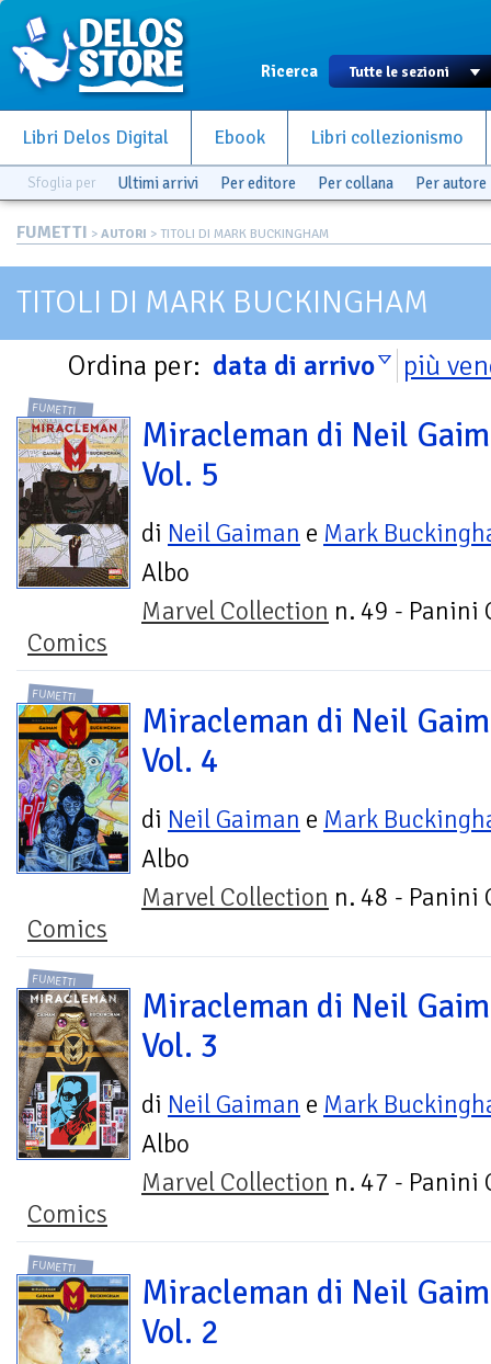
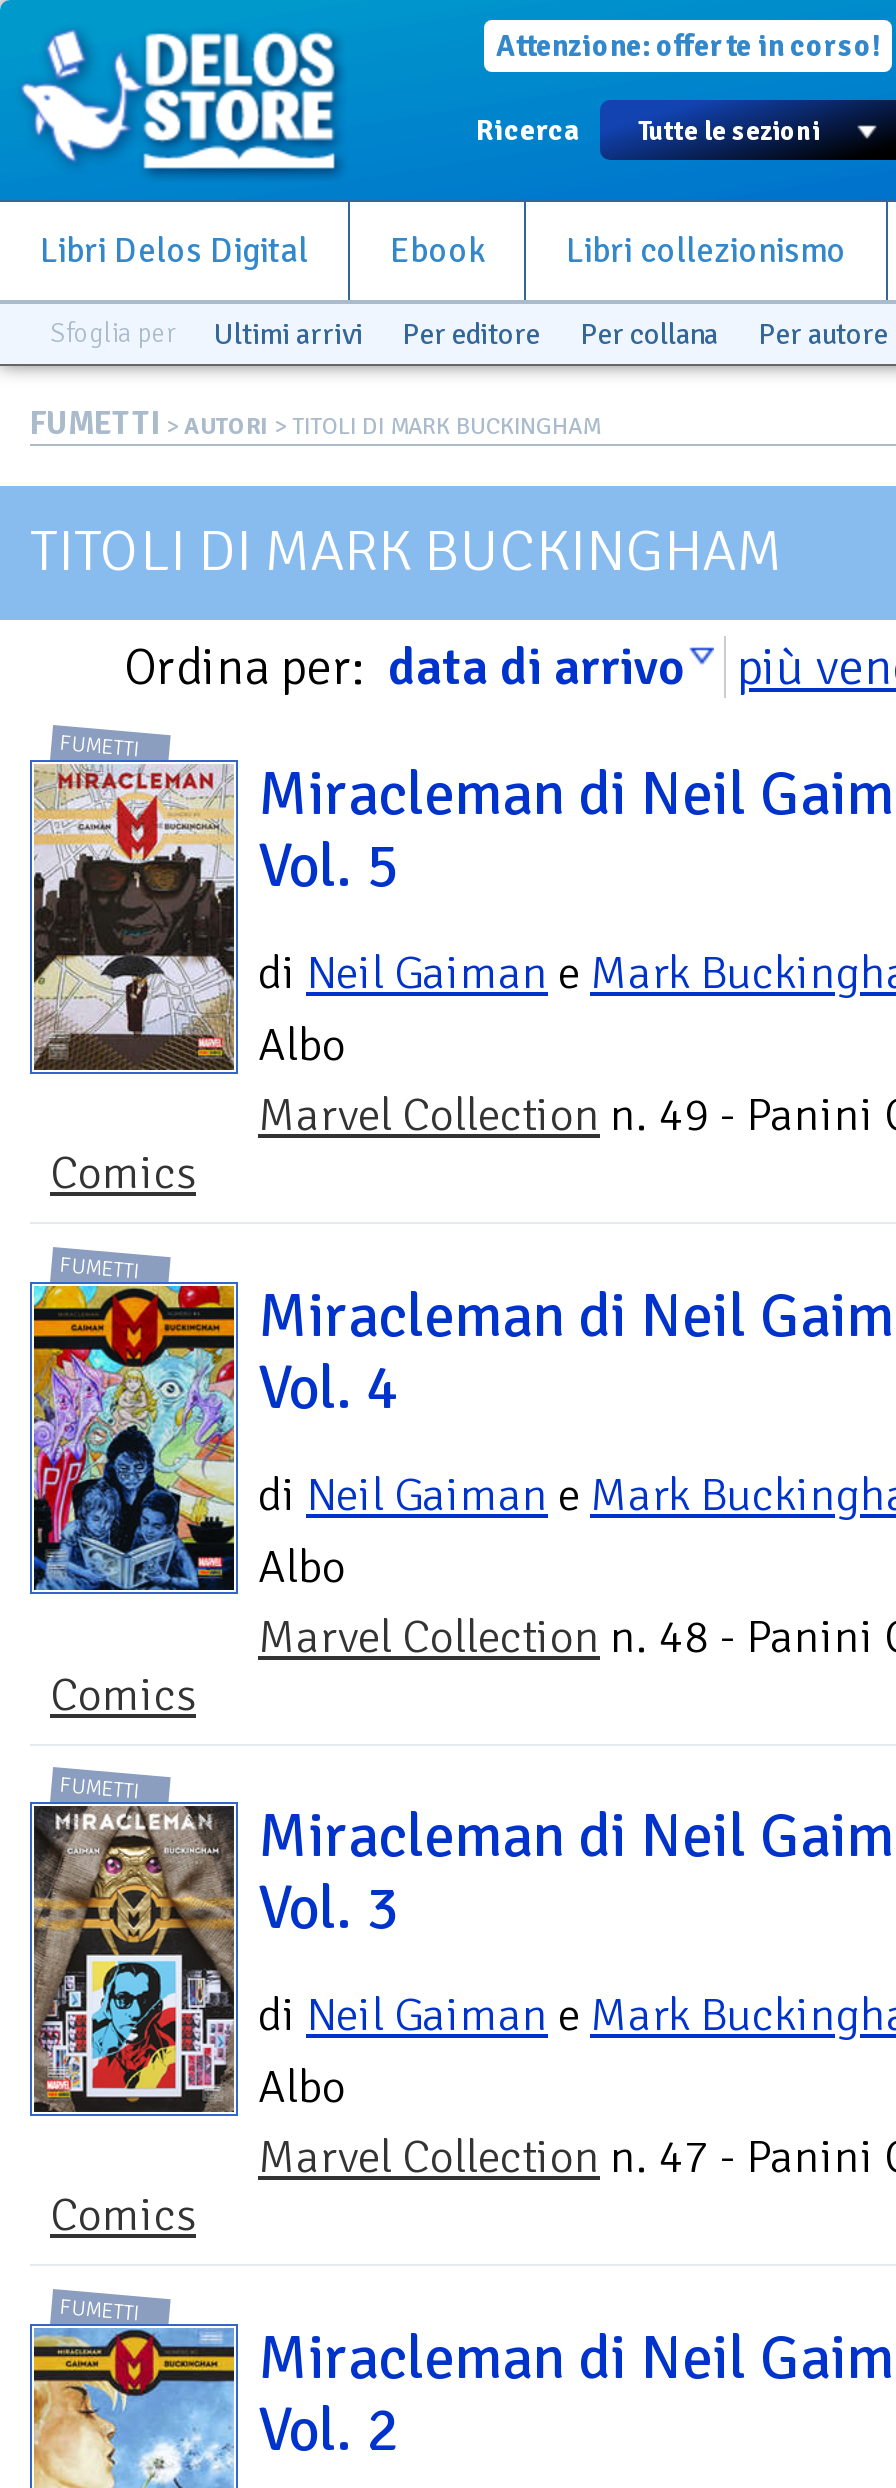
+ Attenzione: offerte in corso!
